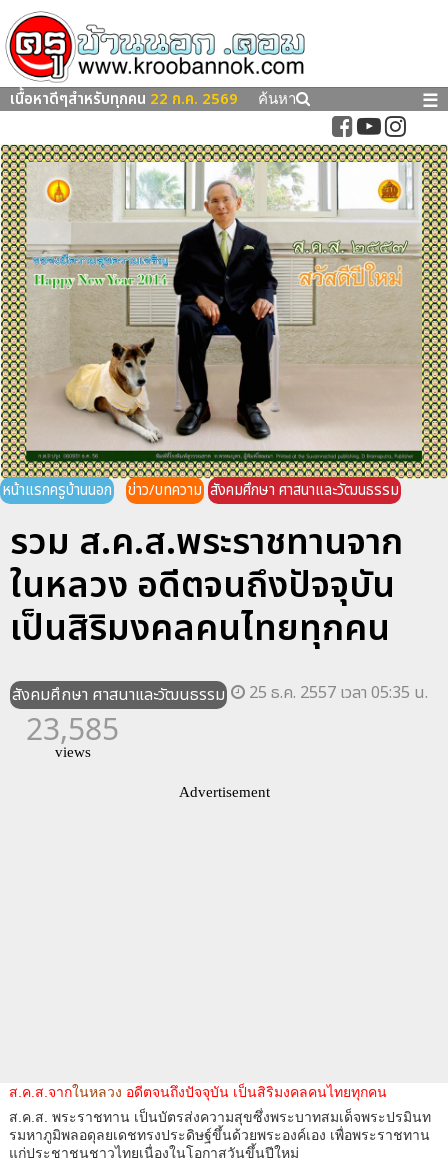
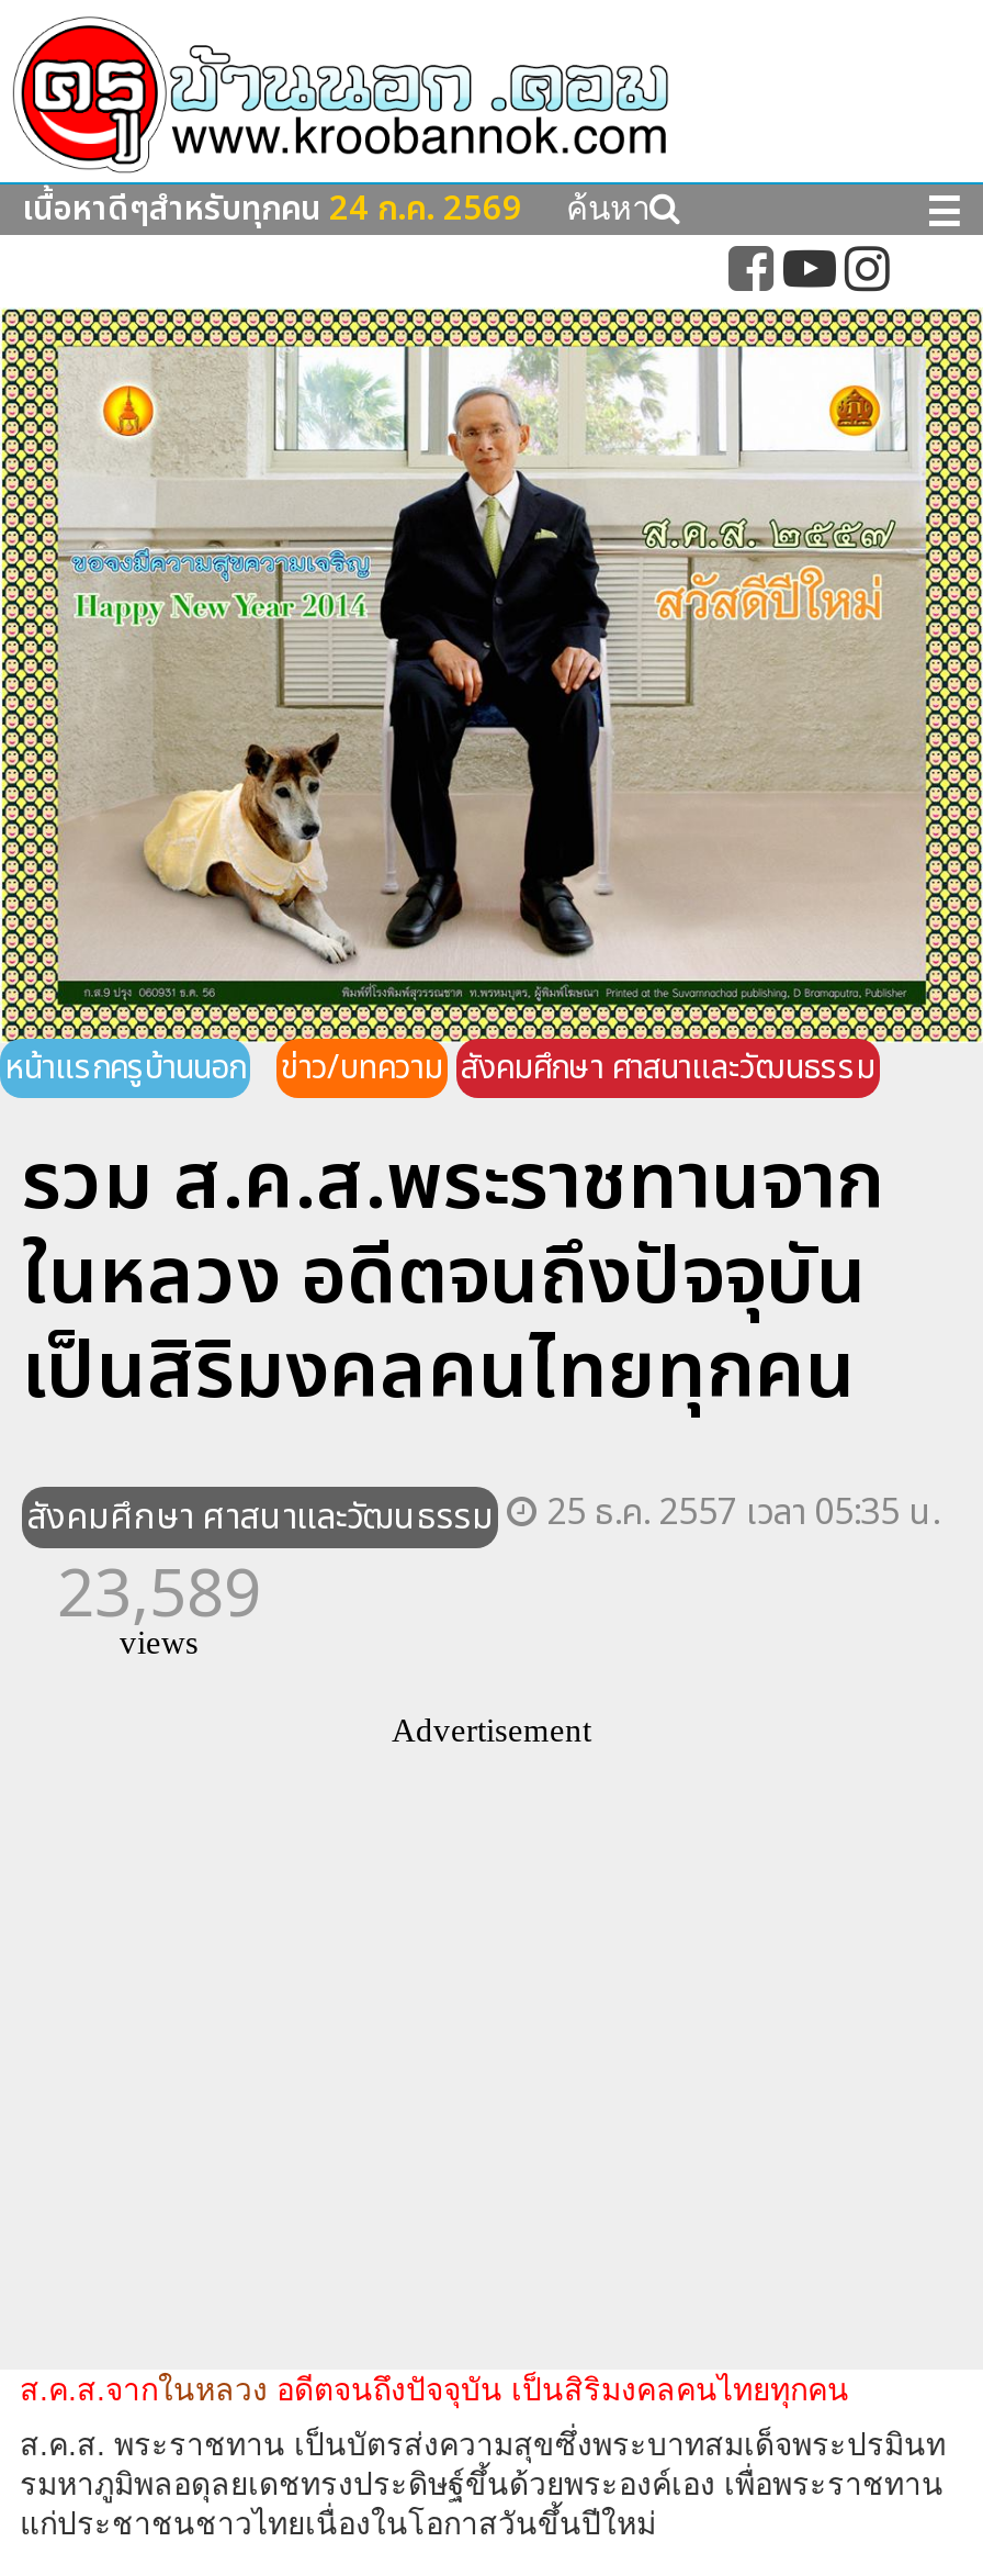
- เนื้อหาดีๆสำหรับทุกคน 22 ก.ค. 2569
+ เนื้อหาดีๆสำหรับทุกคน 24 ก.ค. 2569

- 23,585
+ 23,589
